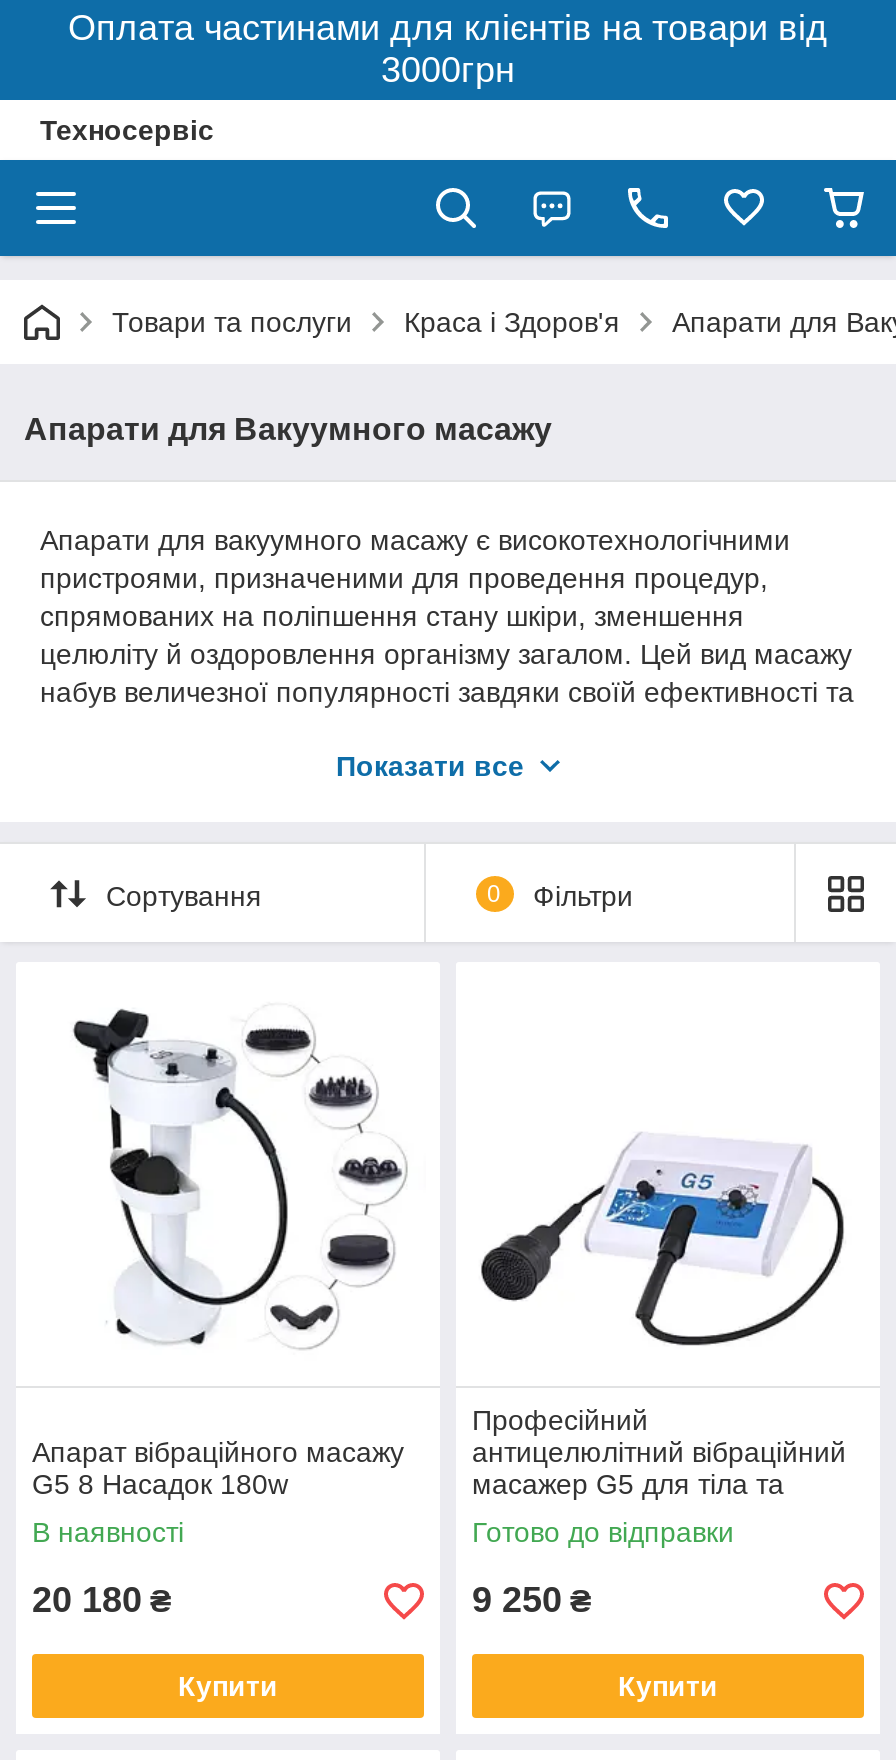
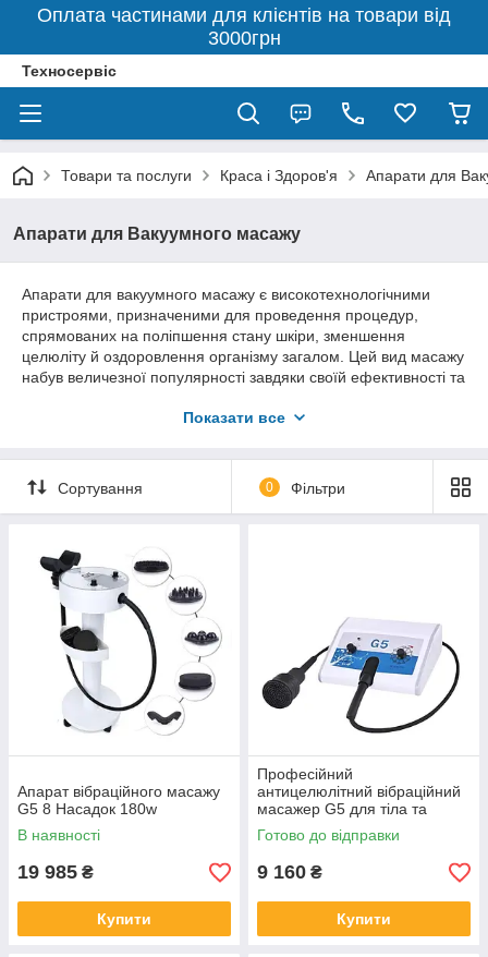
- 20 180 ₴
+ 19 985 ₴

- 9 250 ₴
+ 9 160 ₴
